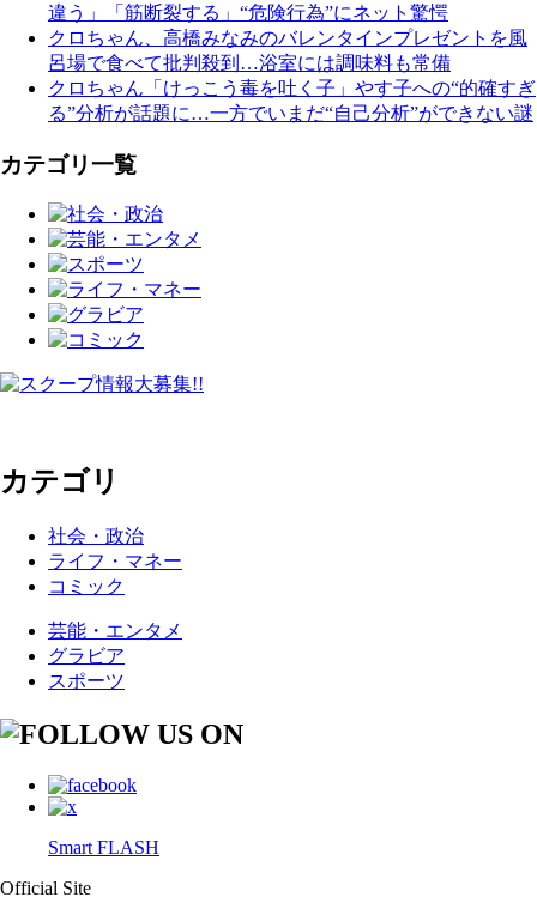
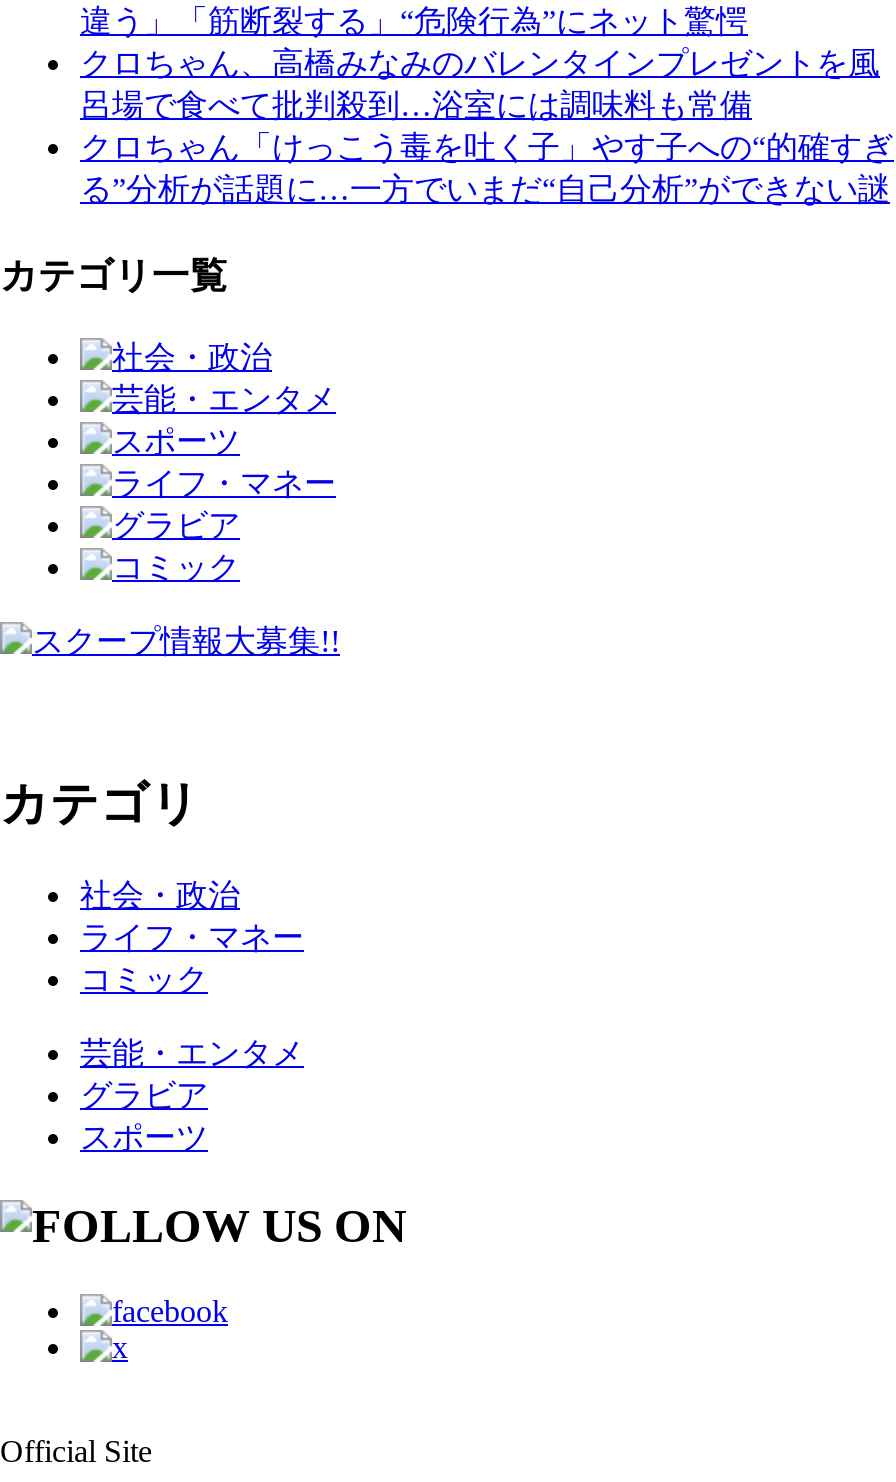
- Smart FLASH
